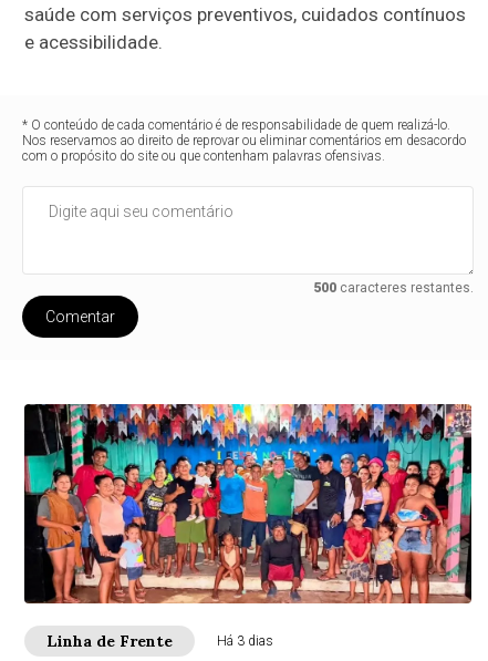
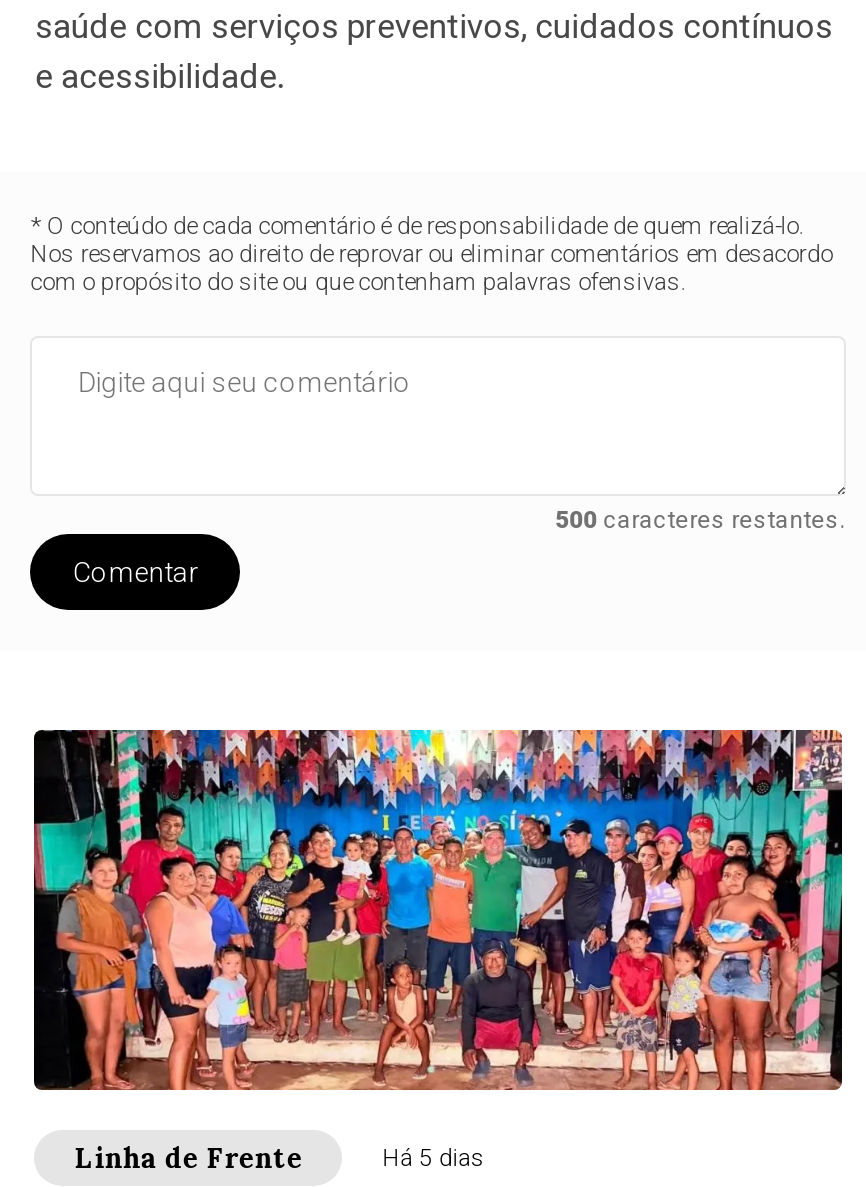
- Há 3 dias
+ Há 5 dias
